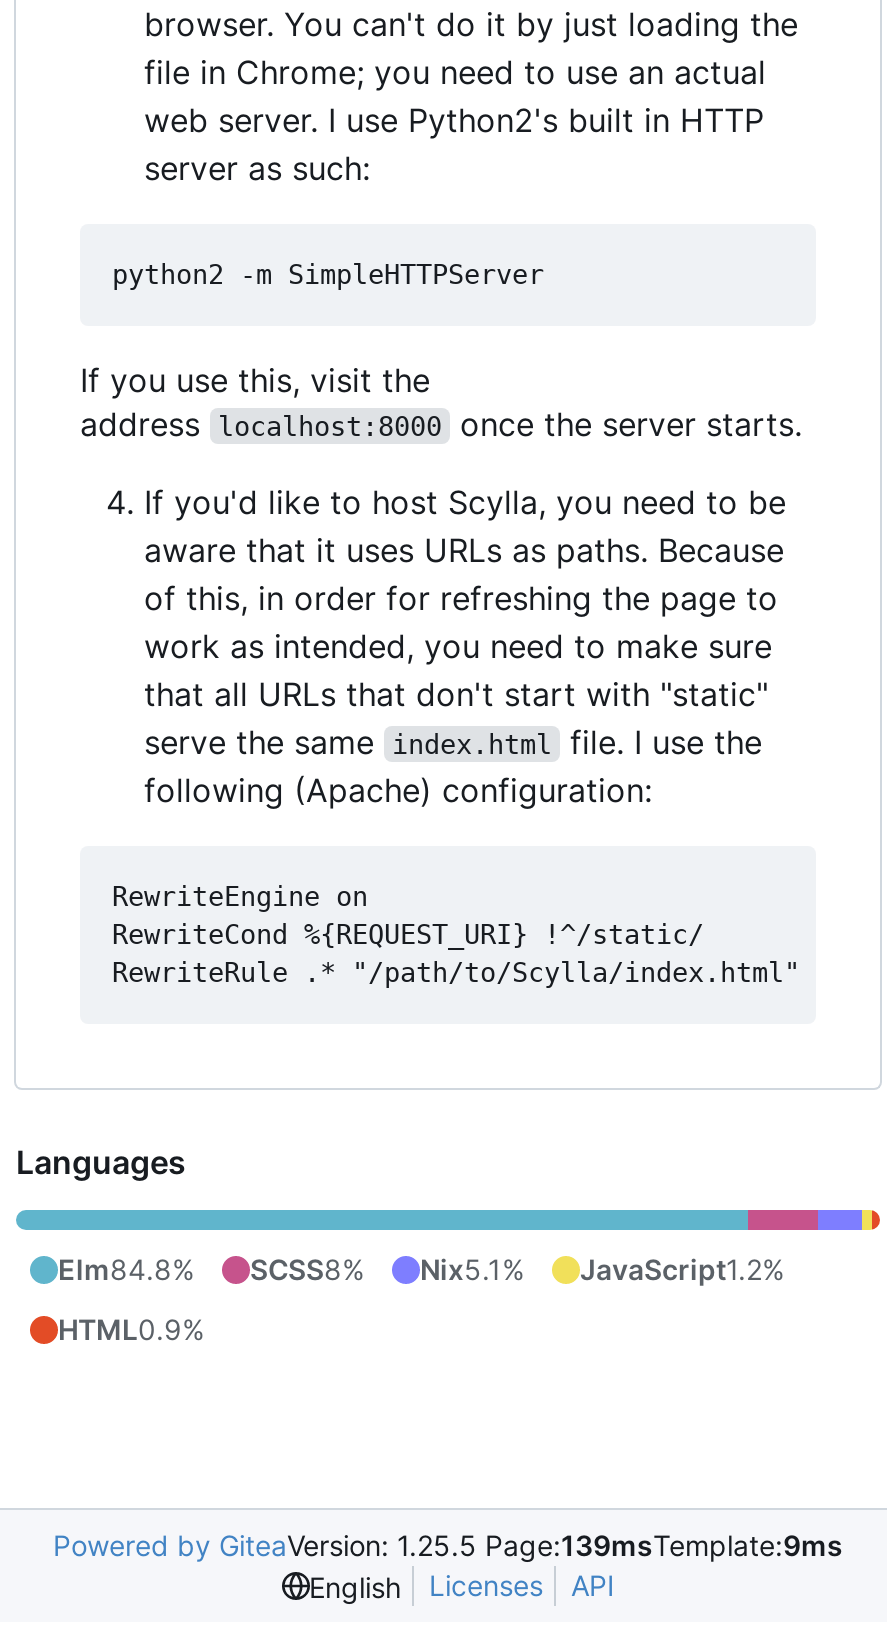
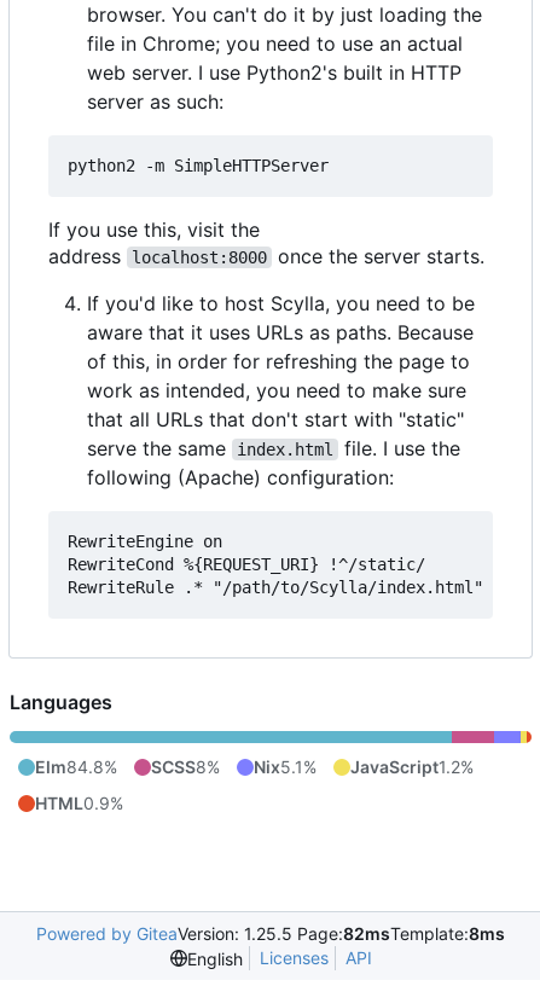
- Powered by GiteaVersion: 1.25.5 Page:139msTemplate:9ms
+ Powered by GiteaVersion: 1.25.5 Page:82msTemplate:8ms
